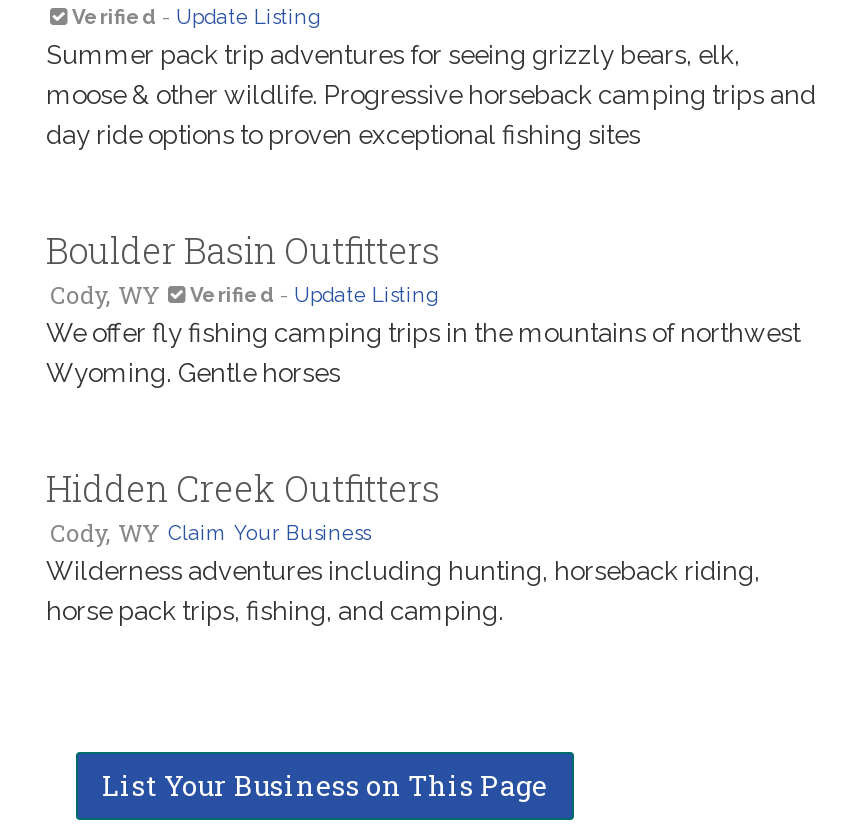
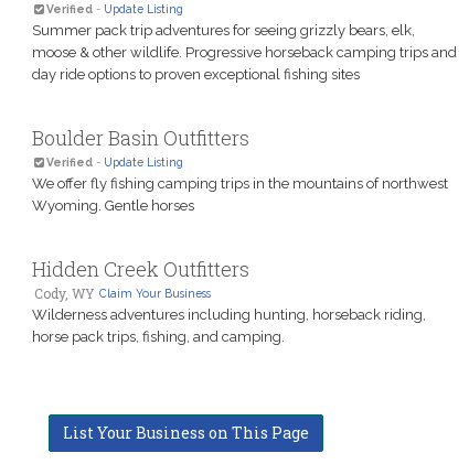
- Cody, WY
